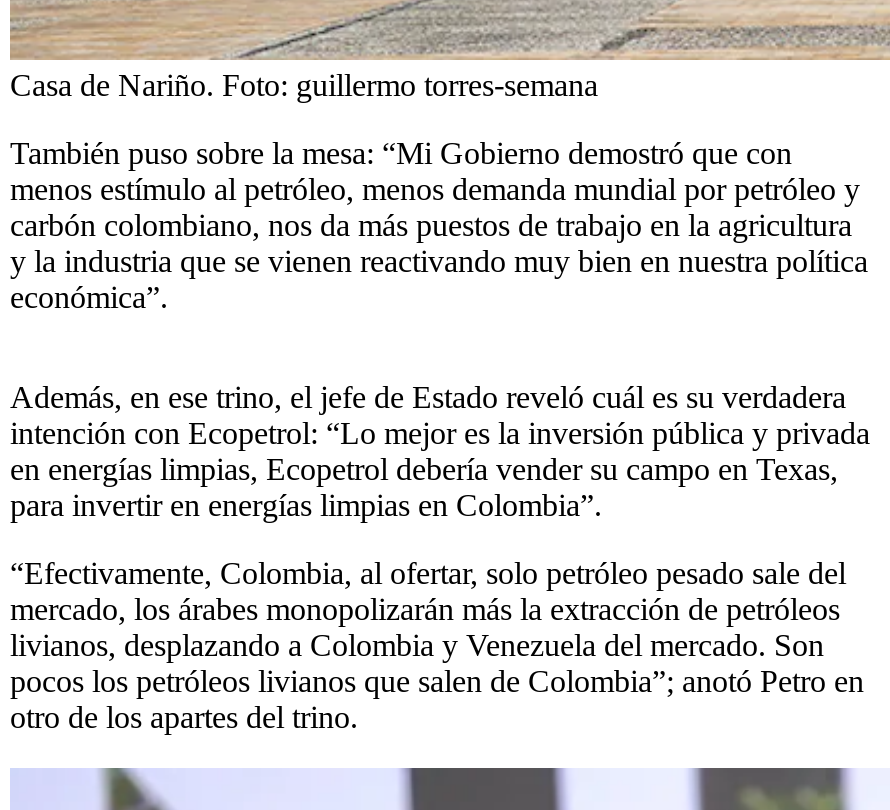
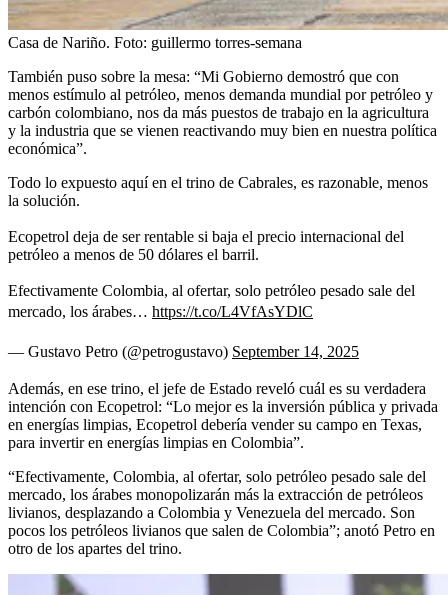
+ Todo lo expuesto aquí en el trino de Cabrales, es razonable, menos
+ la solución.
+ Ecopetrol deja de ser rentable si baja el precio internacional del
+ petróleo a menos de 50 dólares el barril.
+ Efectivamente Colombia, al ofertar, solo petróleo pesado sale del
+ mercado, los árabes… https://t.co/L4VfAsYDlC
+ — Gustavo Petro (@petrogustavo) September 14, 2025
